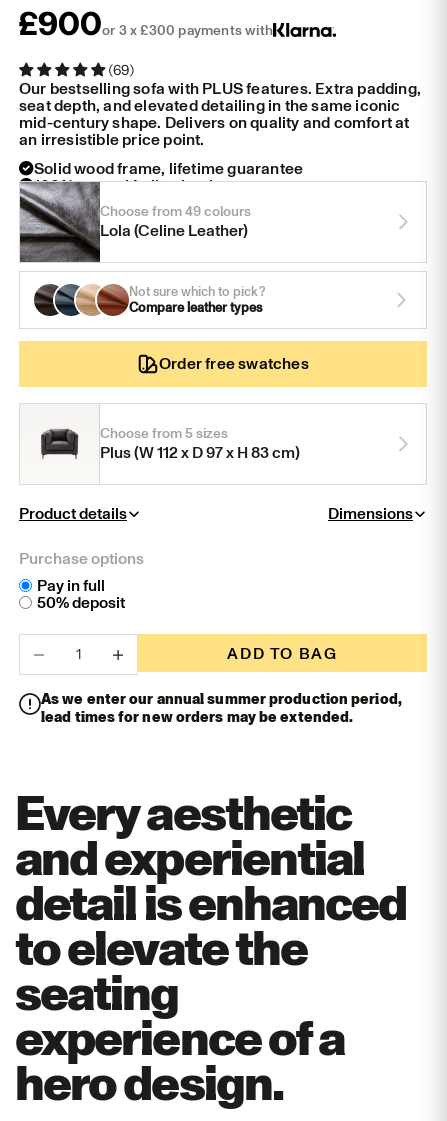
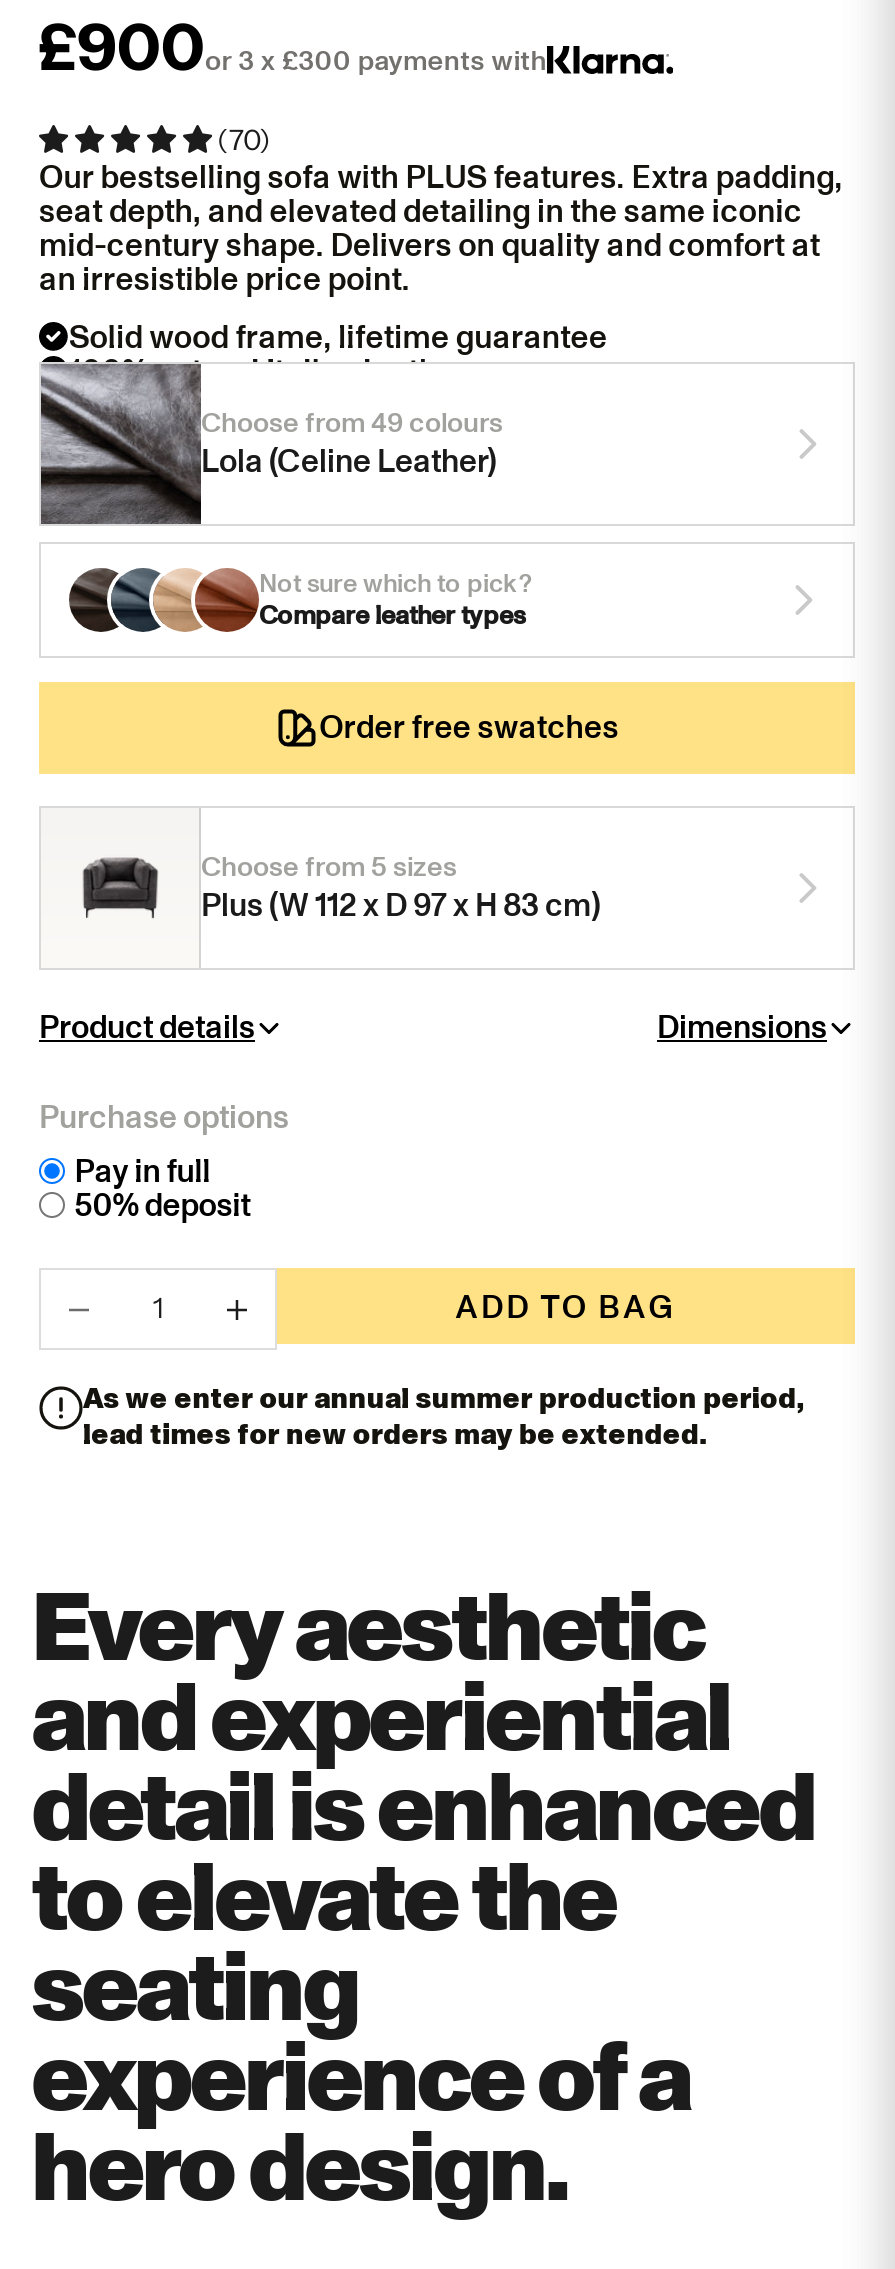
- (69)
+ (70)
